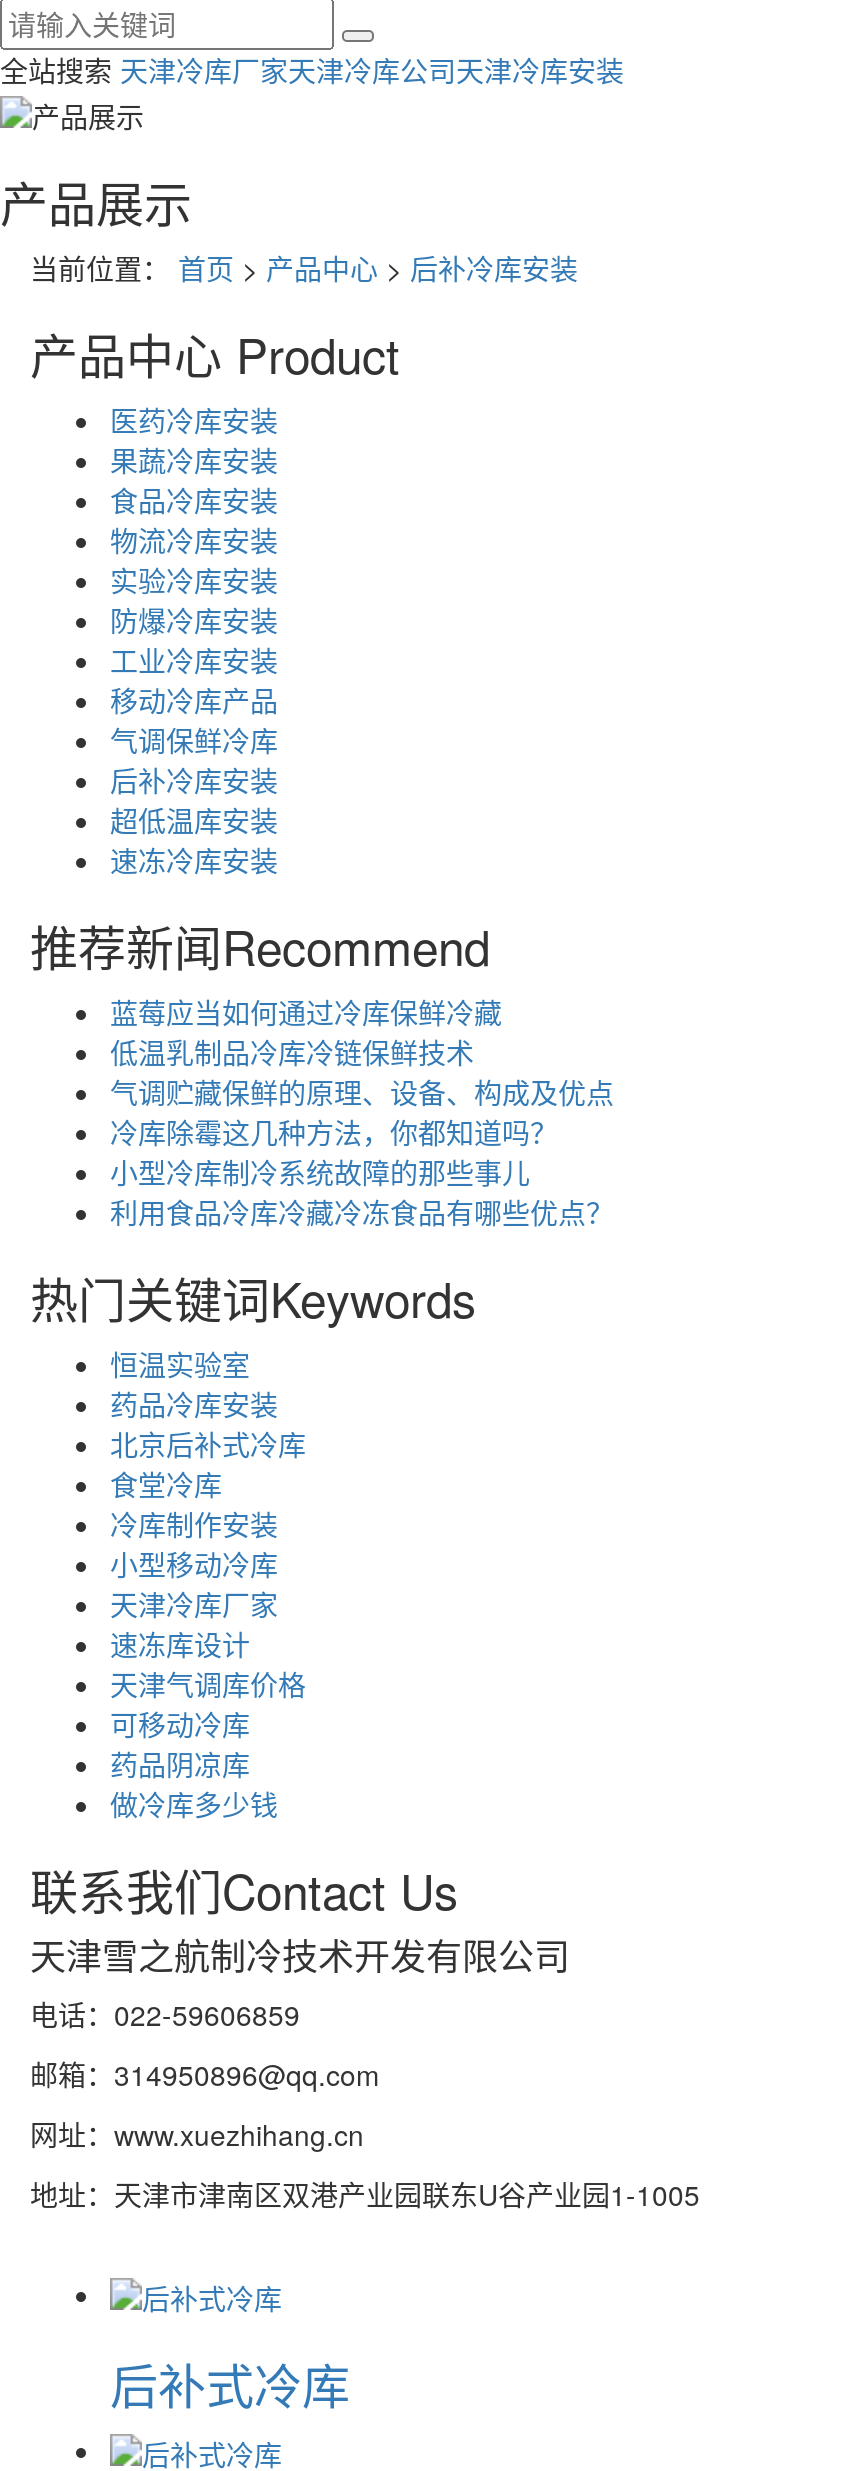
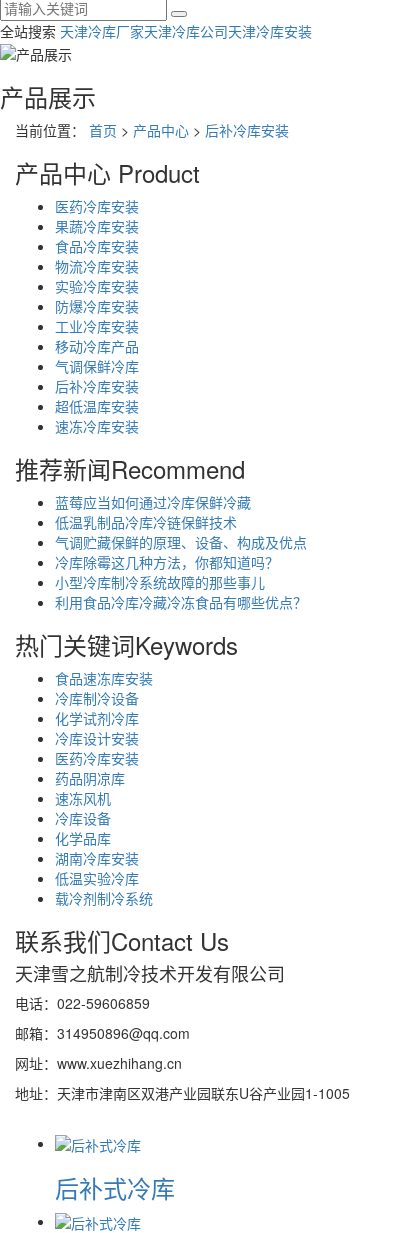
- 恒温实验室
- 药品冷库安装
- 北京后补式冷库
- 食堂冷库
- 冷库制作安装
- 小型移动冷库
- 天津冷库厂家
- 速冻库设计
- 天津气调库价格
- 可移动冷库
+ 食品速冻库安装
+ 冷库制冷设备
+ 化学试剂冷库
+ 冷库设计安装
+ 医药冷库安装

moved up: 药品阴凉库

- 做冷库多少钱
+ 速冻风机
+ 冷库设备
+ 化学品库
+ 湖南冷库安装
+ 低温实验冷库
+ 载冷剂制冷系统
